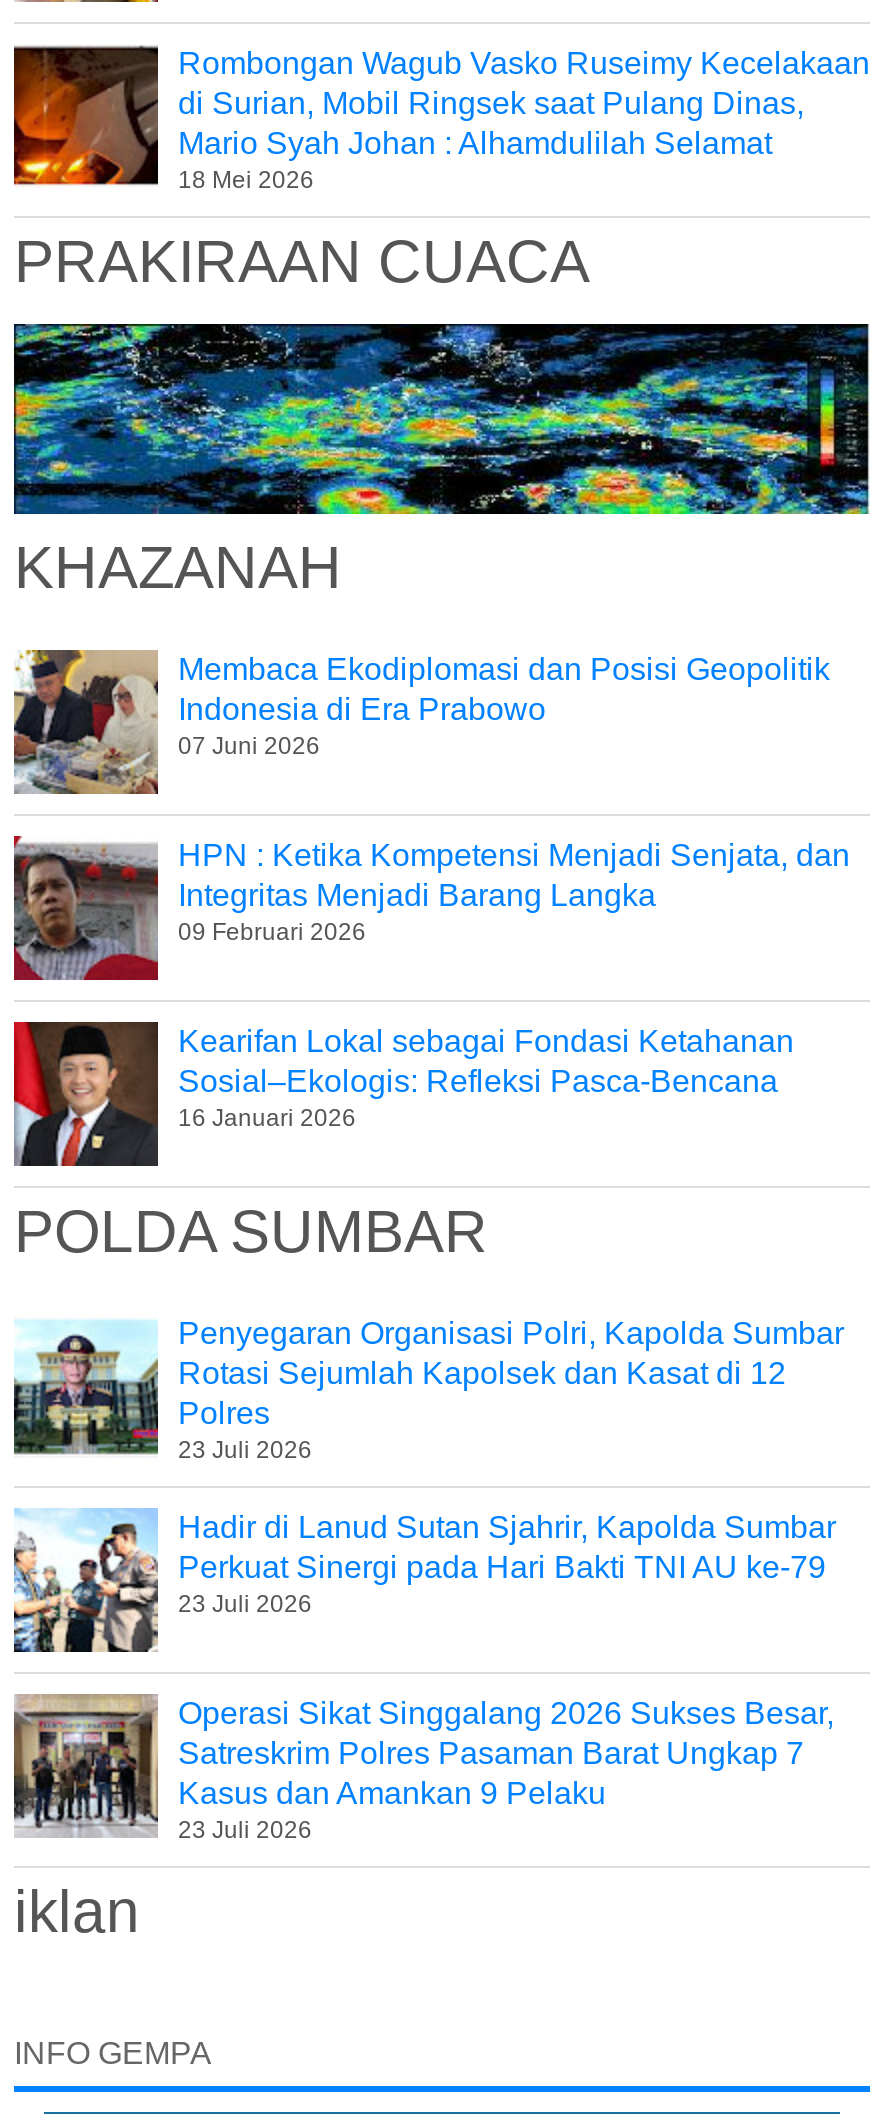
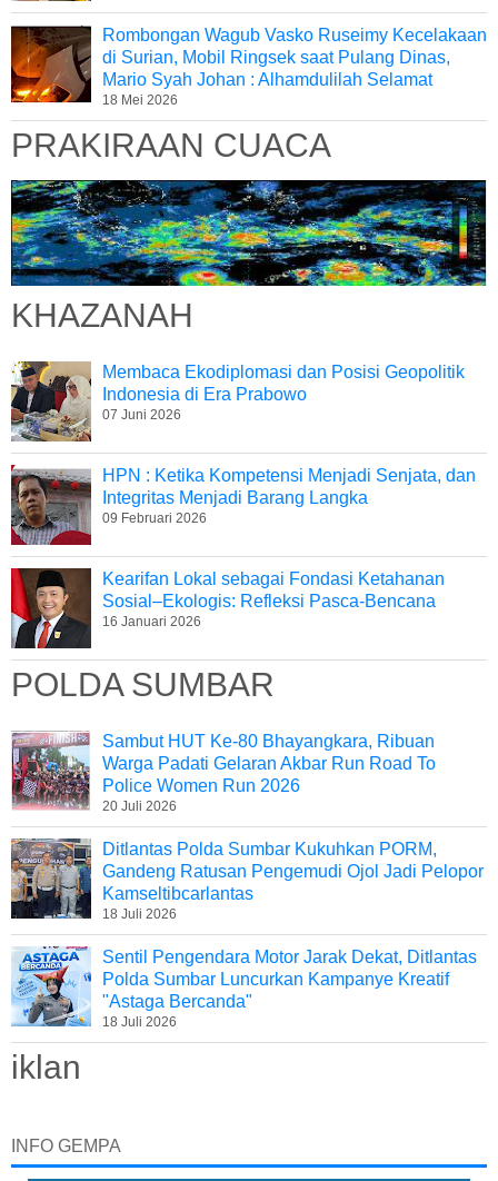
- [image]
- Penyegaran Organisasi Polri, Kapolda Sumbar
- Rotasi Sejumlah Kapolsek dan Kasat di 12
- Polres
- 23 Juli 2026
+ [image]
+ Sambut HUT Ke-80 Bhayangkara, Ribuan
+ Warga Padati Gelaran Akbar Run Road To
+ Police Women Run 2026
+ 20 Juli 2026

- [image]
- Hadir di Lanud Sutan Sjahrir, Kapolda Sumbar
- Perkuat Sinergi pada Hari Bakti TNI AU ke-79
- 23 Juli 2026
+ [image]
+ Ditlantas Polda Sumbar Kukuhkan PORM,
+ Gandeng Ratusan Pengemudi Ojol Jadi Pelopor
+ Kamseltibcarlantas
+ 18 Juli 2026

- [image]
- Operasi Sikat Singgalang 2026 Sukses Besar,
- Satreskrim Polres Pasaman Barat Ungkap 7
- Kasus dan Amankan 9 Pelaku
- 23 Juli 2026
+ [image]
+ Sentil Pengendara Motor Jarak Dekat, Ditlantas
+ Polda Sumbar Luncurkan Kampanye Kreatif
+ "Astaga Bercanda"
+ 18 Juli 2026
